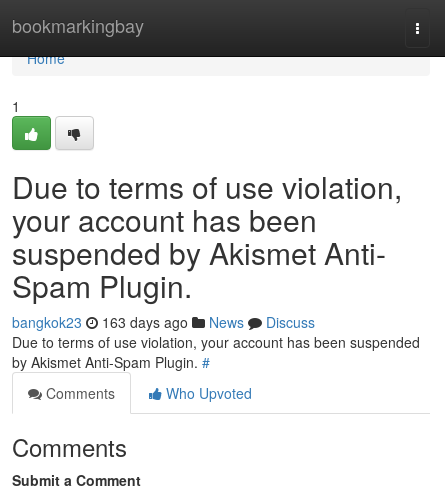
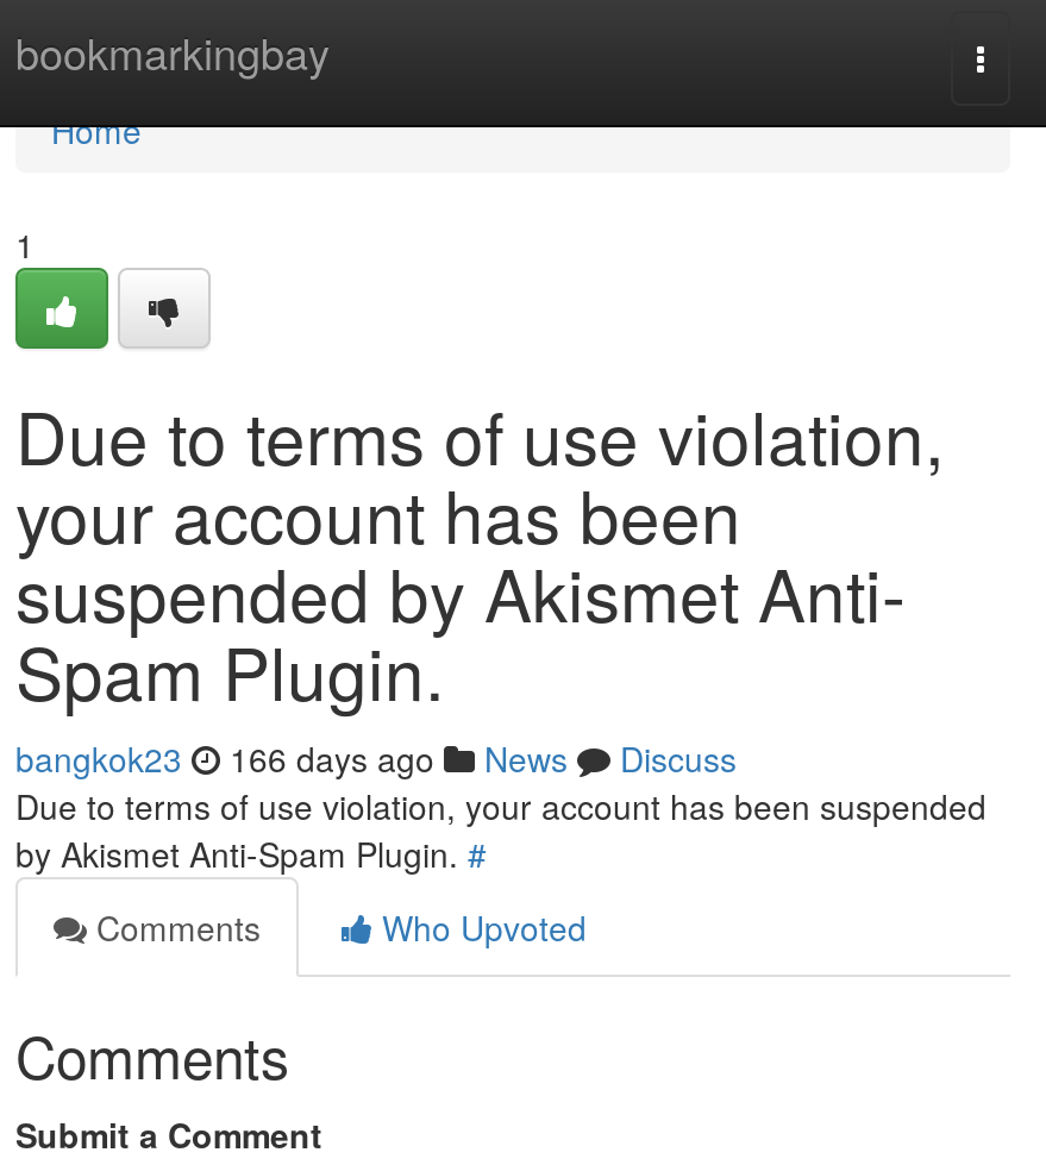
- bangkok23 163 days ago News Discuss
+ bangkok23 166 days ago News Discuss
